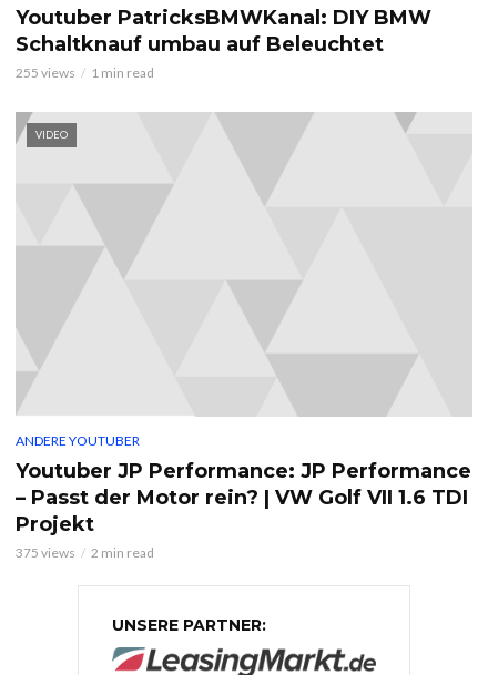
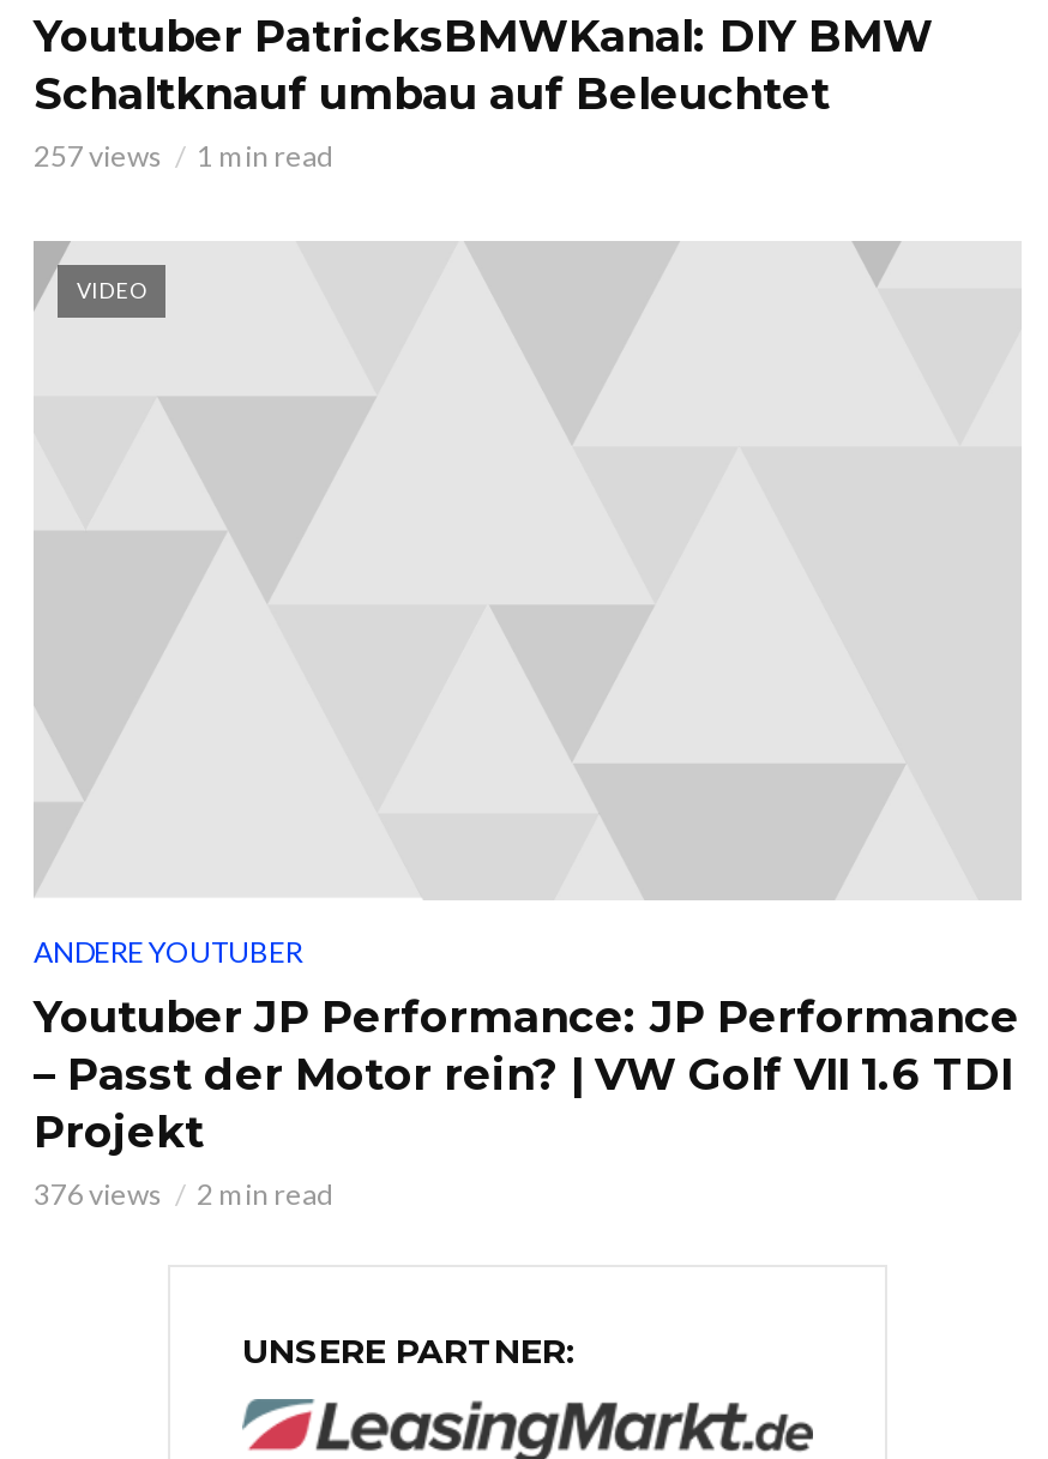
- 255 views 1 min read
+ 257 views 1 min read

- 375 views 2 min read
+ 376 views 2 min read
